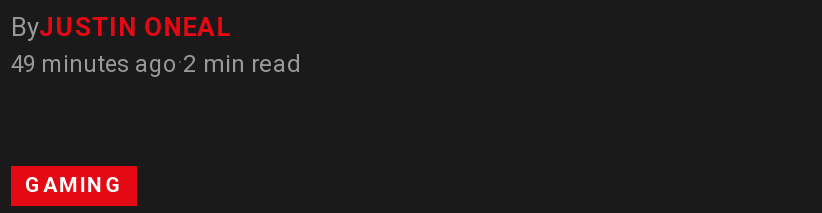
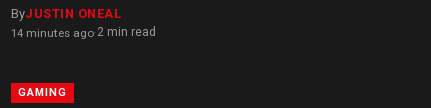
- 49 minutes ago·2 min read
+ 14 minutes ago·2 min read
